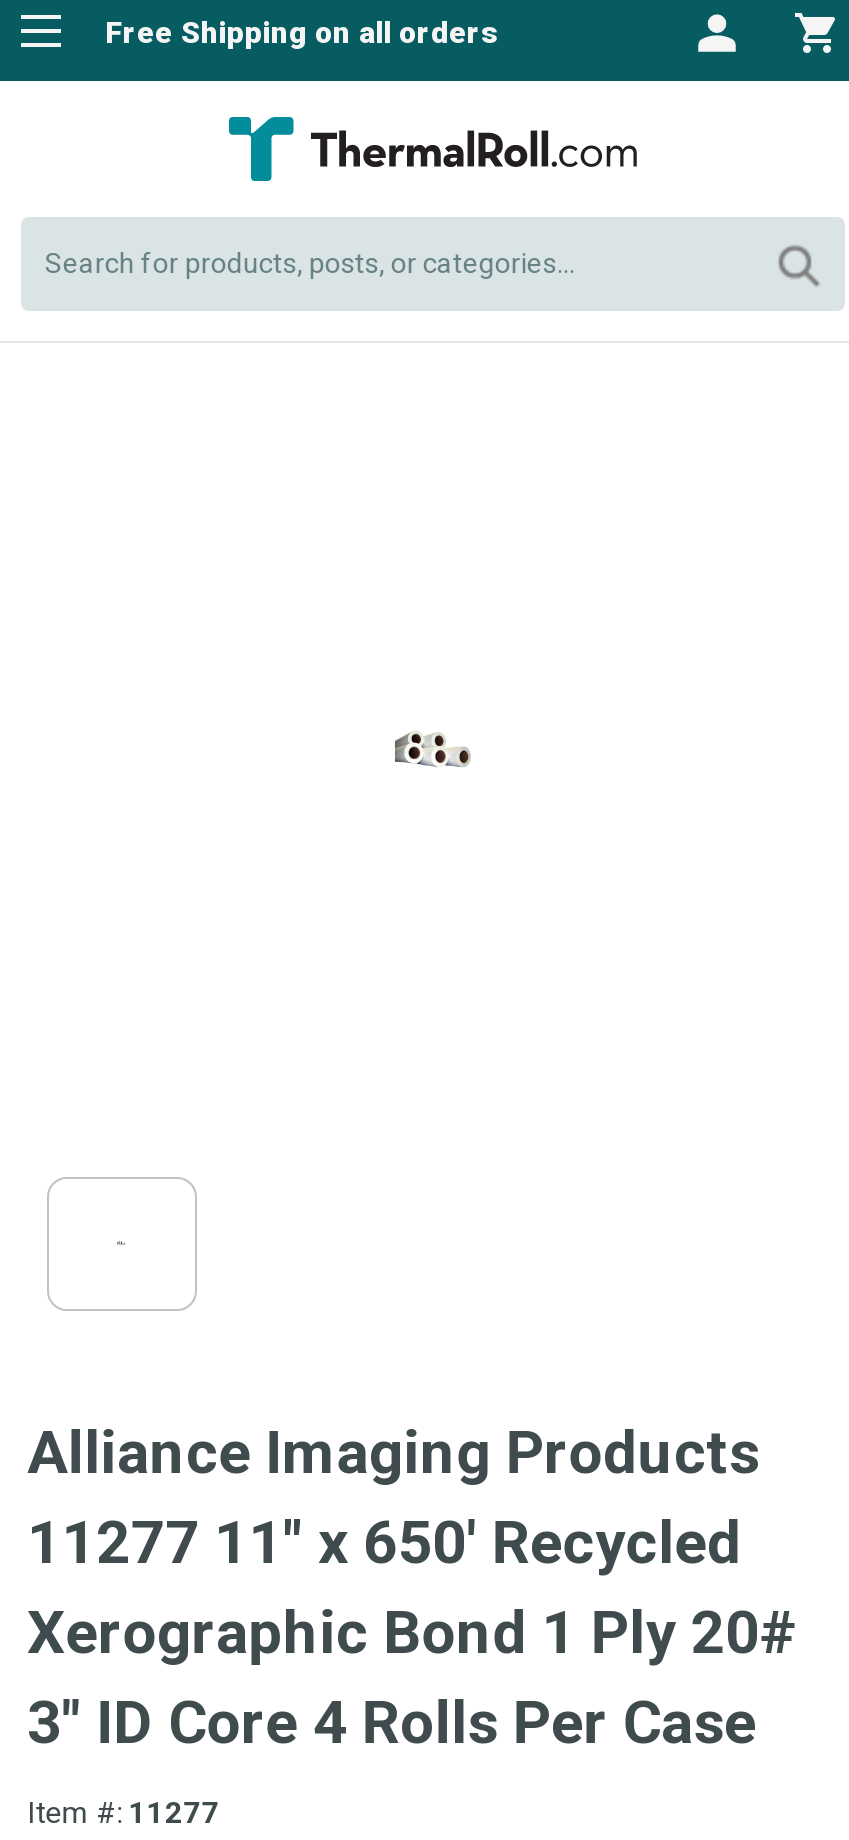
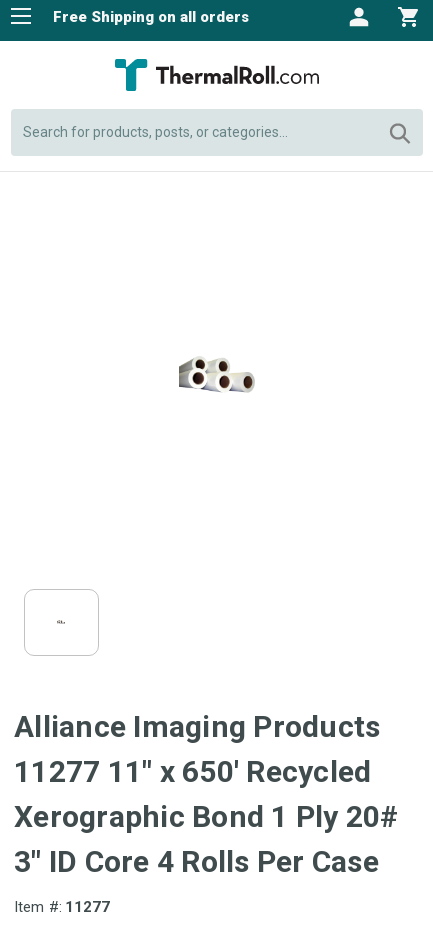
- [image]
+ [image]
